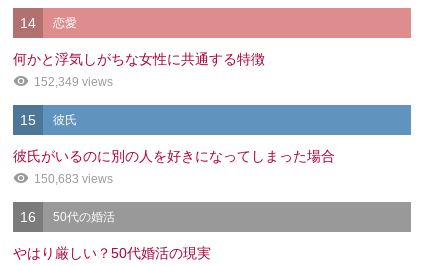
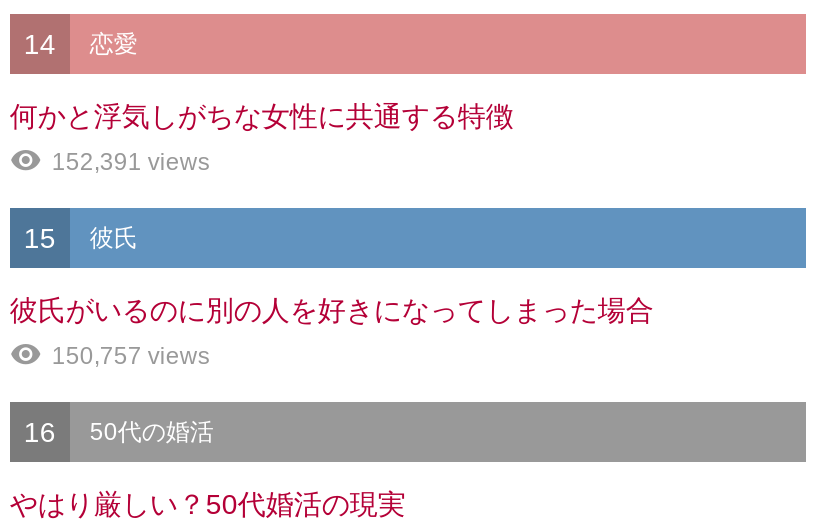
- 152,349 views
+ 152,391 views

- 150,683 views
+ 150,757 views
